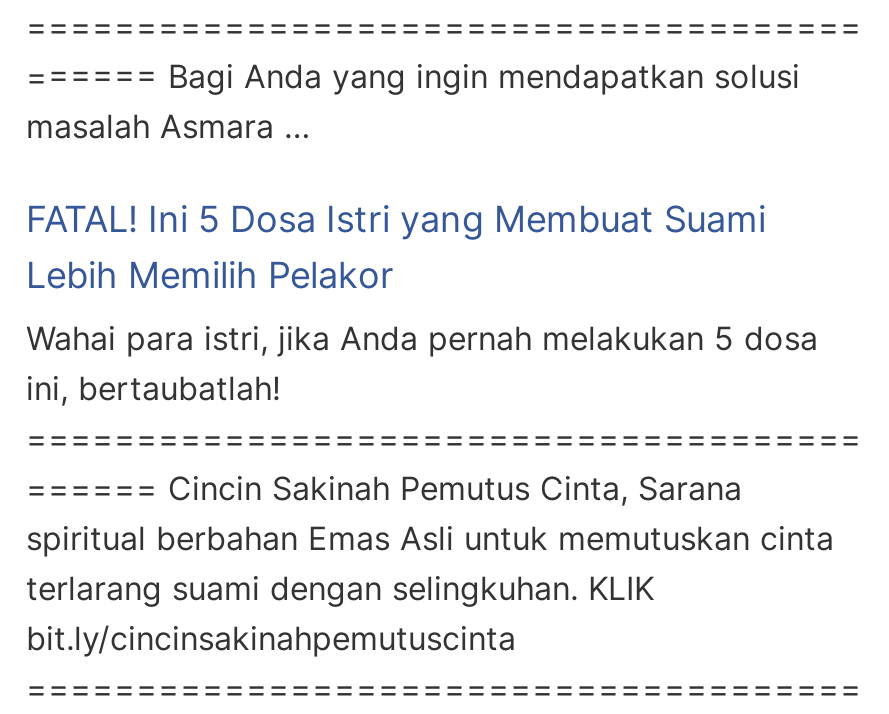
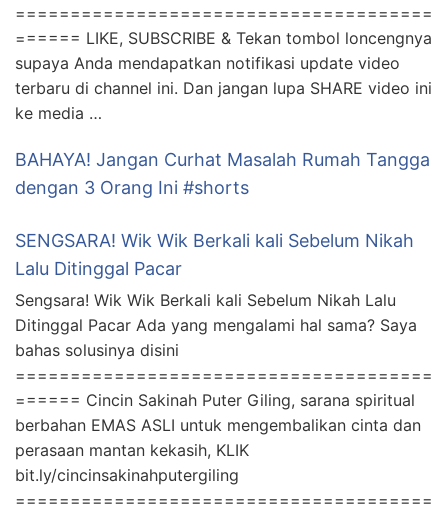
- ====== Bagi Anda yang ingin mendapatkan solusi
- masalah Asmara …
- FATAL! Ini 5 Dosa Istri yang Membuat Suami
- Lebih Memilih Pelakor
- Wahai para istri, jika Anda pernah melakukan 5 dosa
- ini, bertaubatlah!
+ ====== LIKE, SUBSCRIBE & Tekan tombol loncengnya
+ supaya Anda mendapatkan notifikasi update video
+ terbaru di channel ini. Dan jangan lupa SHARE video ini
+ ke media …
+ BAHAYA! Jangan Curhat Masalah Rumah Tangga
+ dengan 3 Orang Ini #shorts
+ SENGSARA! Wik Wik Berkali kali Sebelum Nikah
+ Lalu Ditinggal Pacar
+ Sengsara! Wik Wik Berkali kali Sebelum Nikah Lalu
+ Ditinggal Pacar Ada yang mengalami hal sama? Saya
+ bahas solusinya disini

- ====== Cincin Sakinah Pemutus Cinta, Sarana
- spiritual berbahan Emas Asli untuk memutuskan cinta
- terlarang suami dengan selingkuhan. KLIK
- bit.ly/cincinsakinahpemutuscinta
+ ====== Cincin Sakinah Puter Giling, sarana spiritual
+ berbahan EMAS ASLI untuk mengembalikan cinta dan
+ perasaan mantan kekasih, KLIK
+ bit.ly/cincinsakinahputergiling
